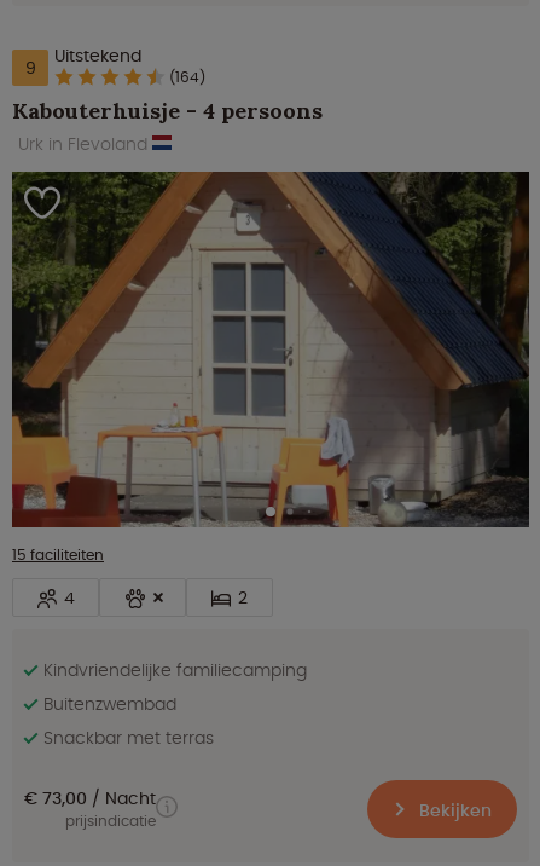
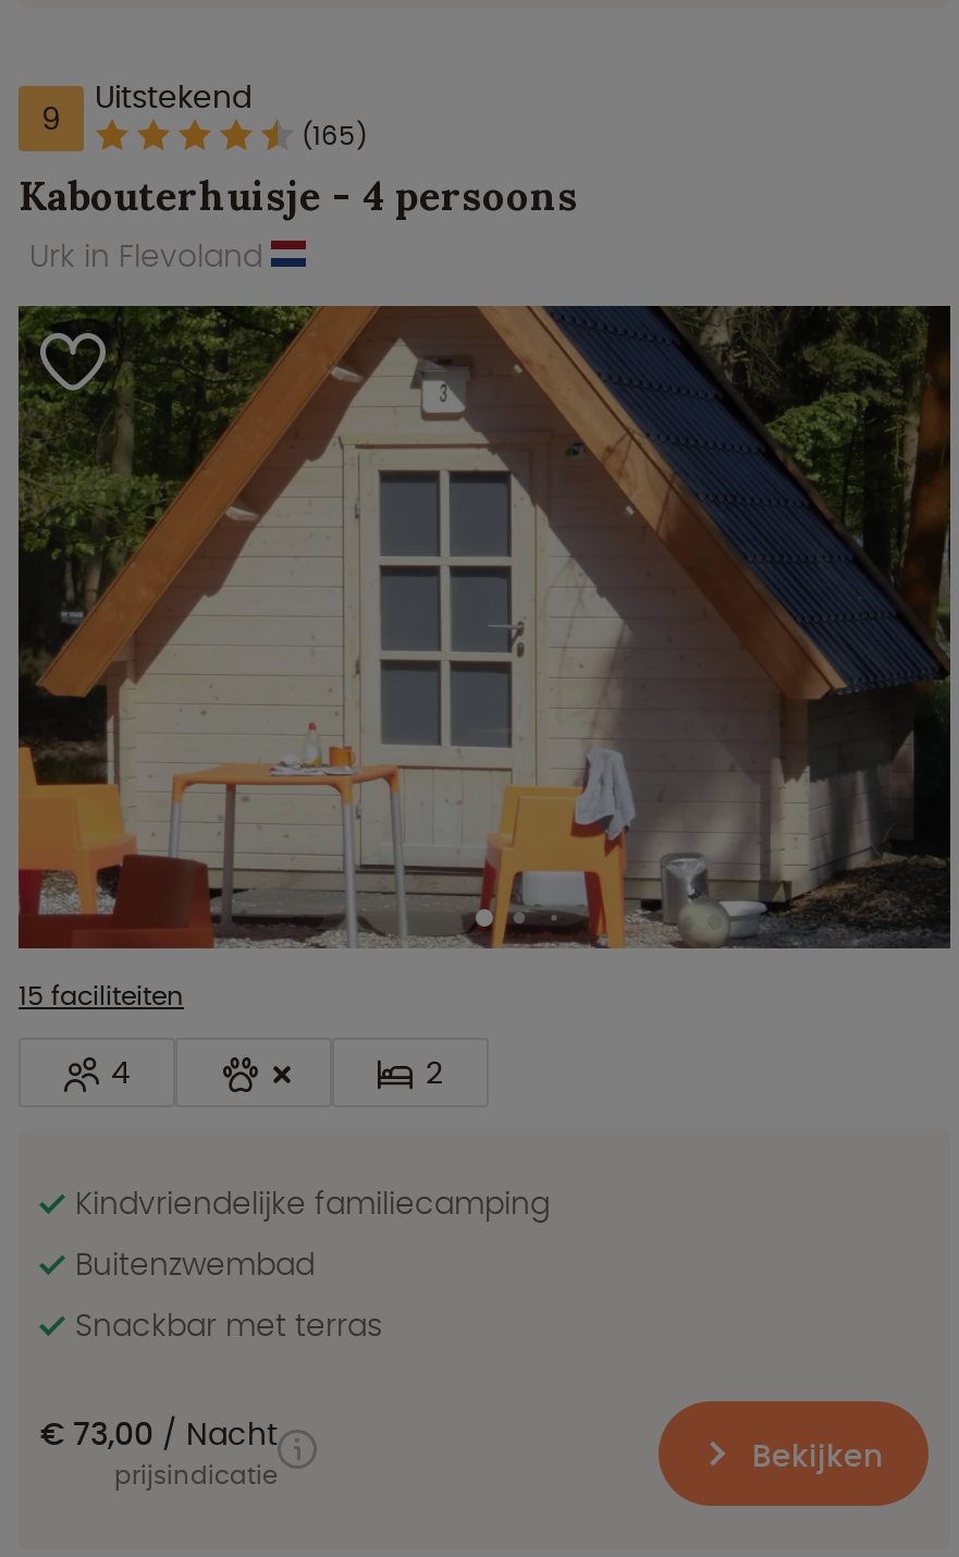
- (164)
+ (165)
